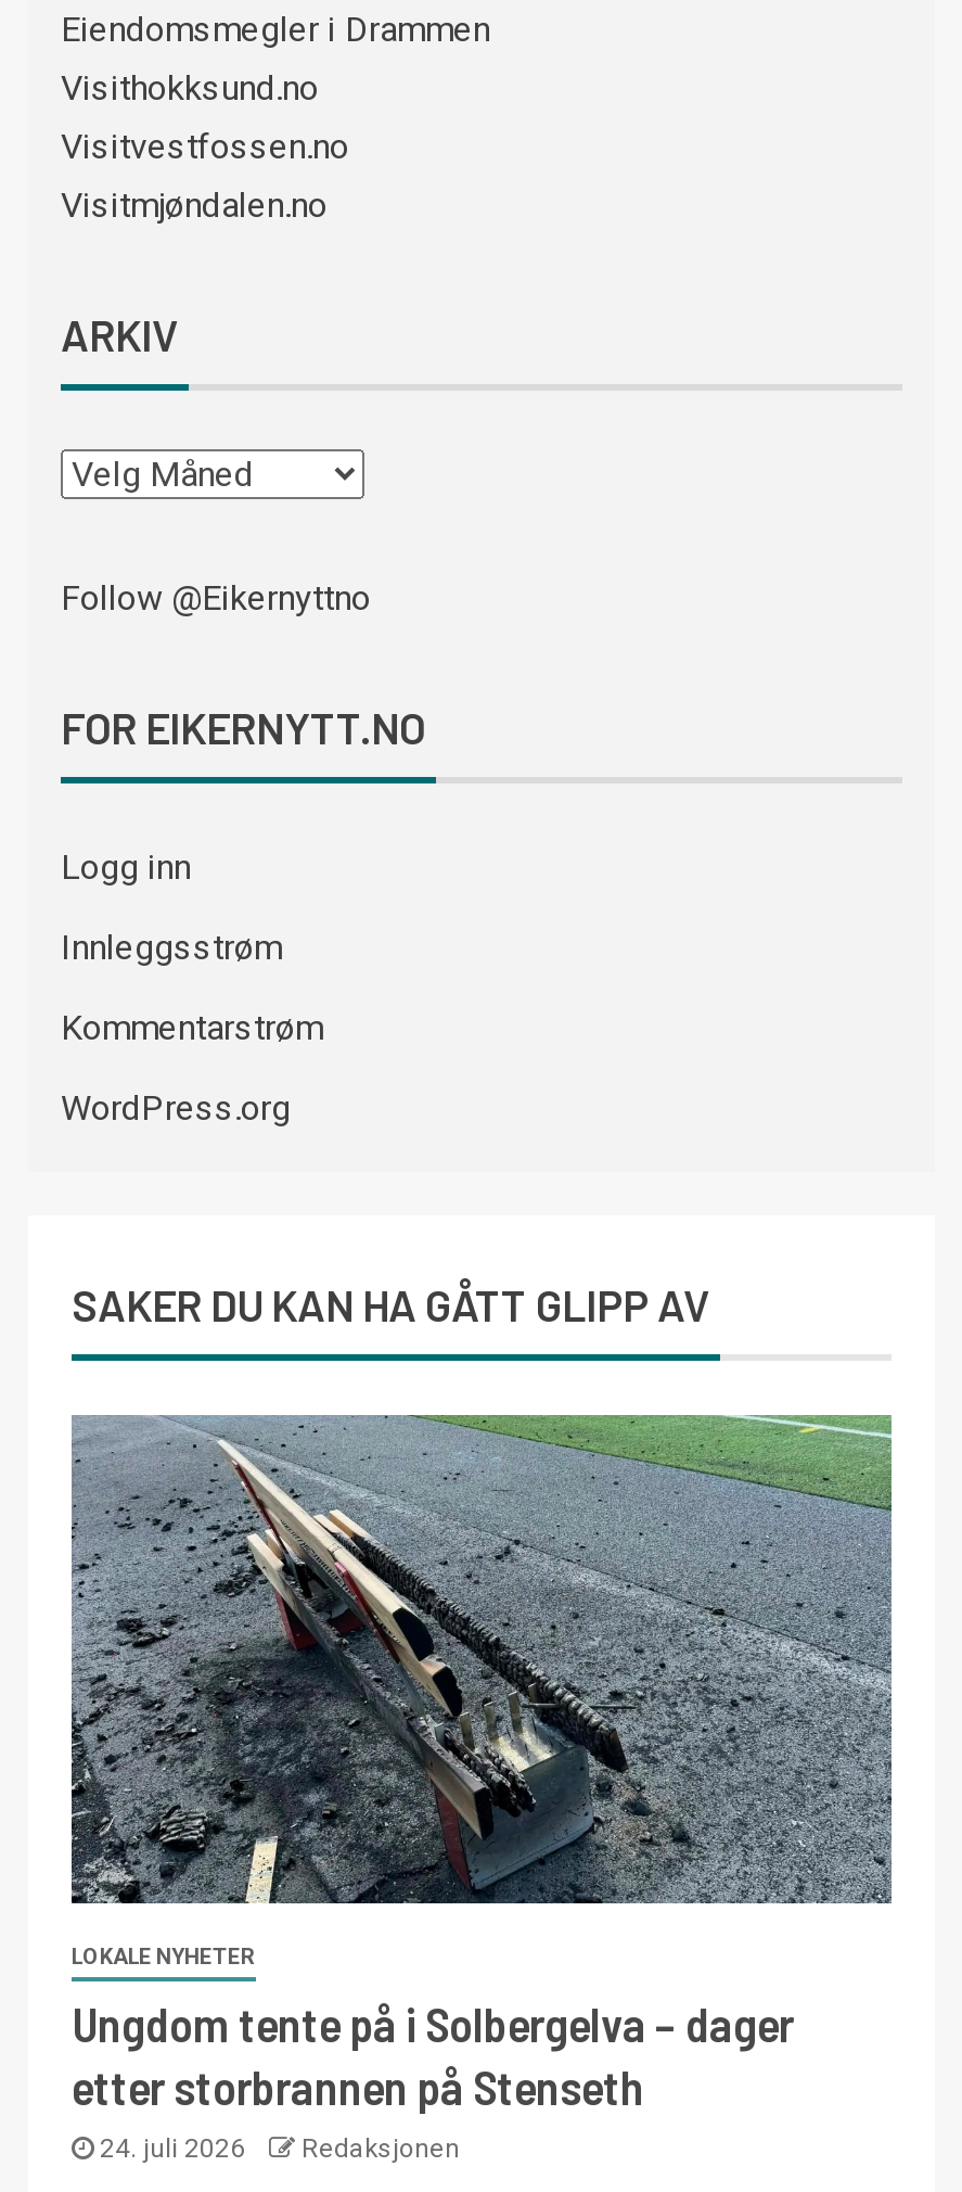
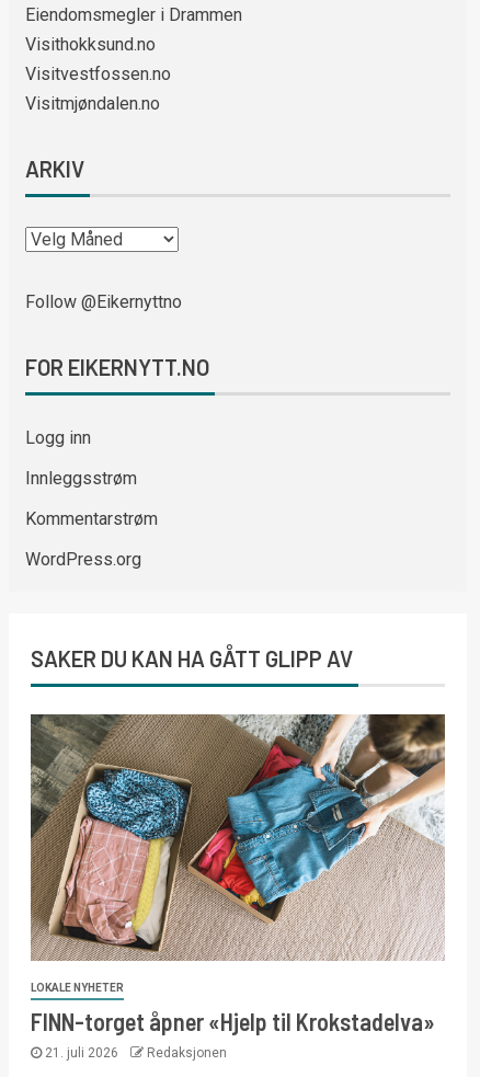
- [image]
+ [image]

- Ungdom tente på i Solbergelva – dager
- etter storbrannen på Stenseth
- 24. juli 2026
+ FINN-torget åpner «Hjelp til Krokstadelva»
+ 21. juli 2026
